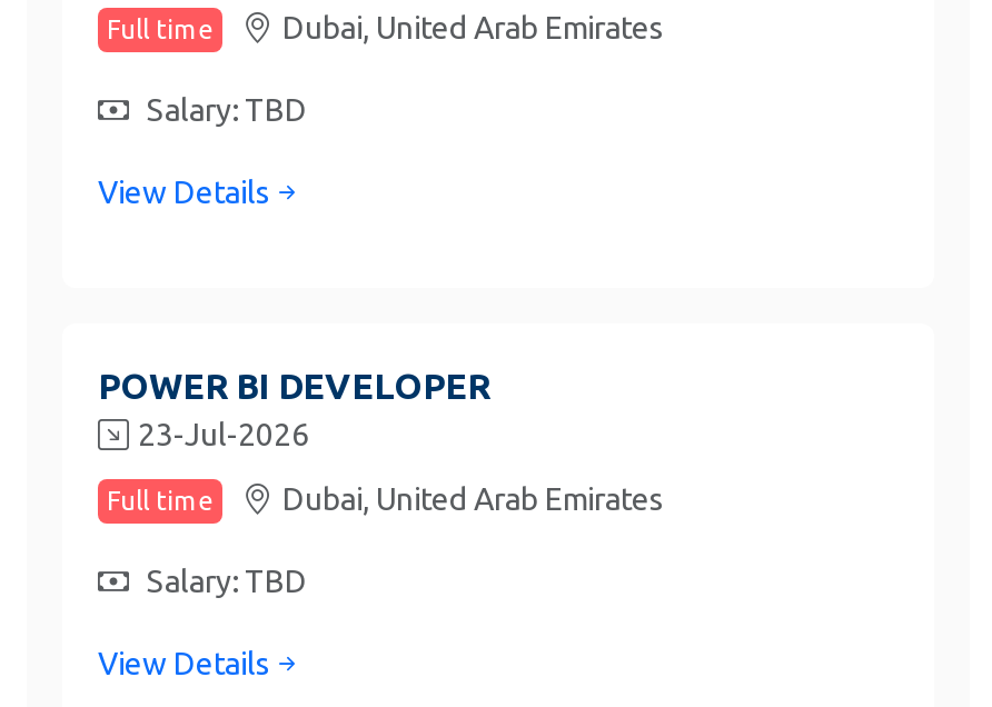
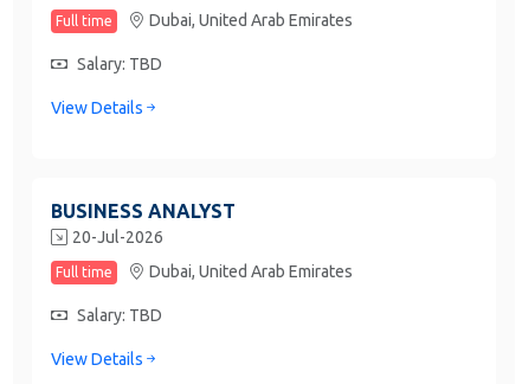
- POWER BI DEVELOPER
- 23-Jul-2026
+ BUSINESS ANALYST
+ 20-Jul-2026
